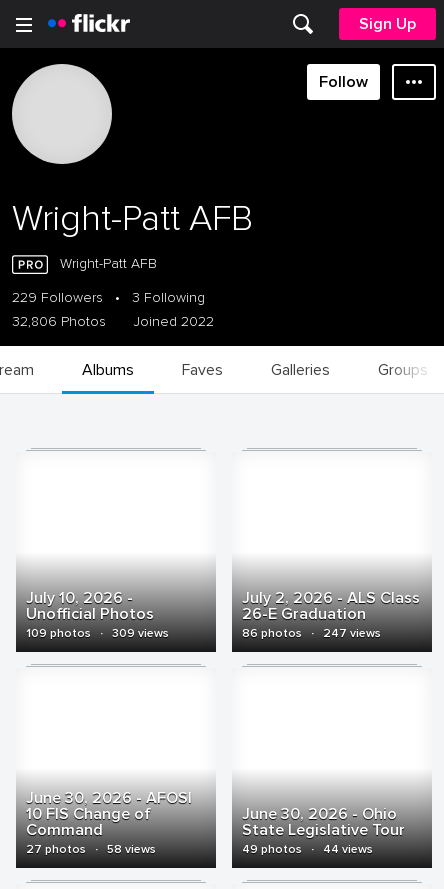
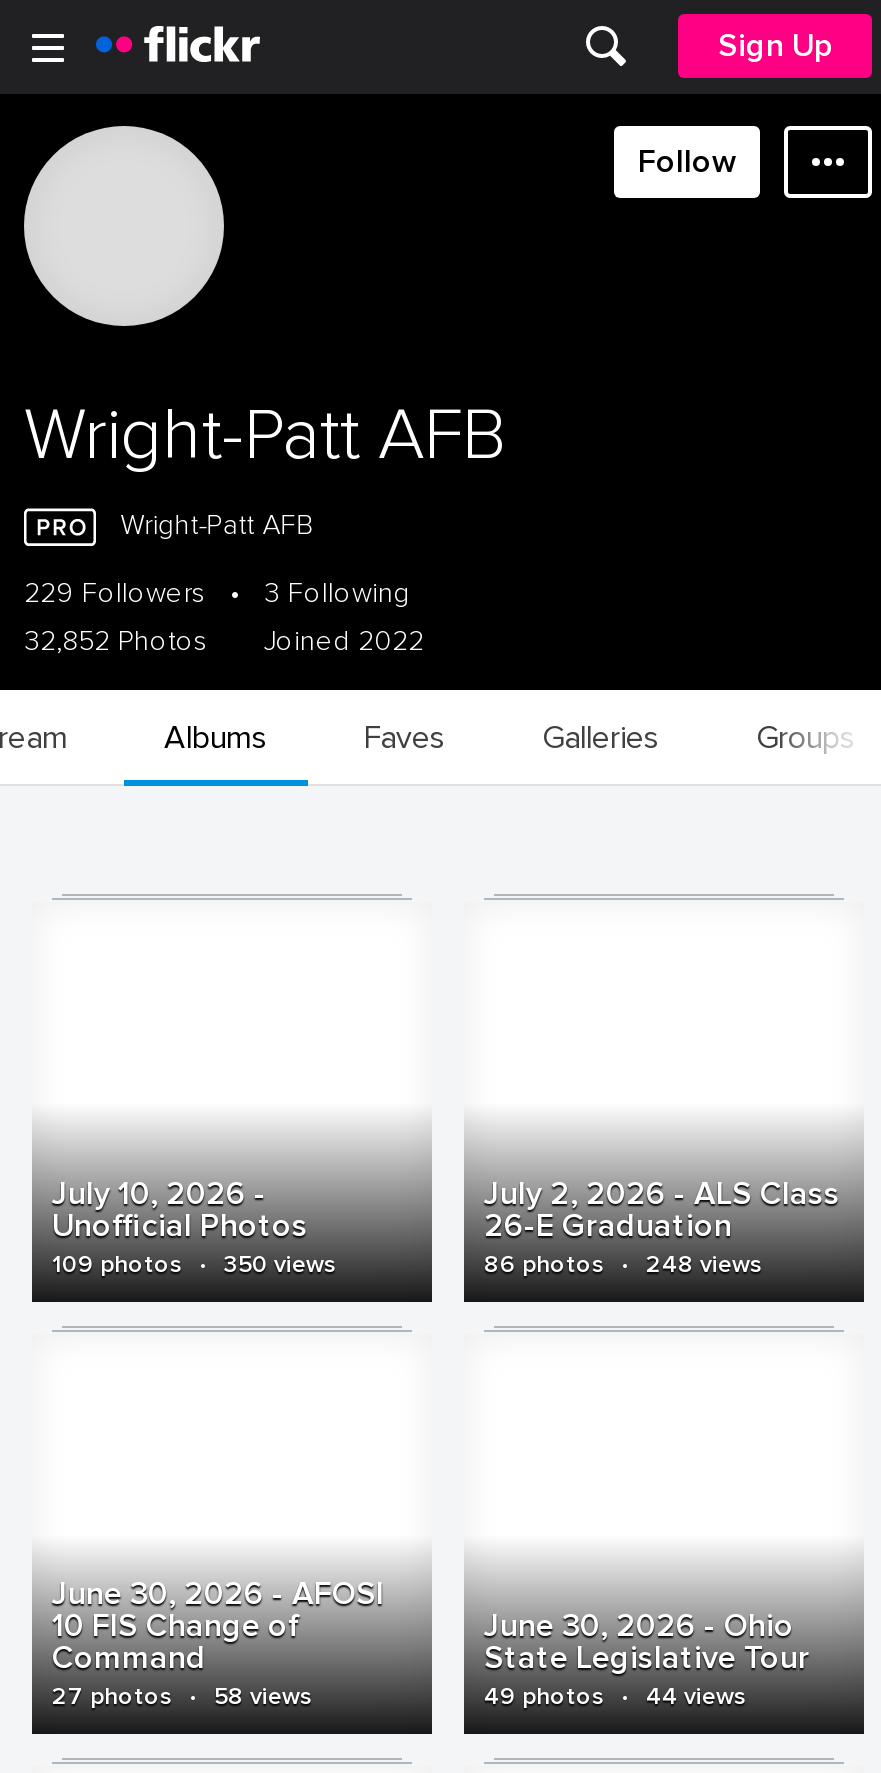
- 32,806 Photos Joined 2022
+ 32,852 Photos Joined 2022

- 109 photos · 309 views
+ 109 photos · 350 views

- 86 photos · 247 views
+ 86 photos · 248 views
